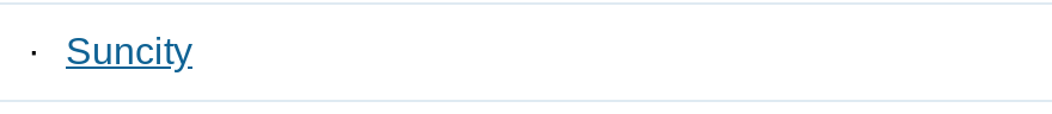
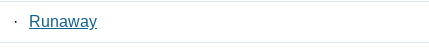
- Suncity
+ Runaway
